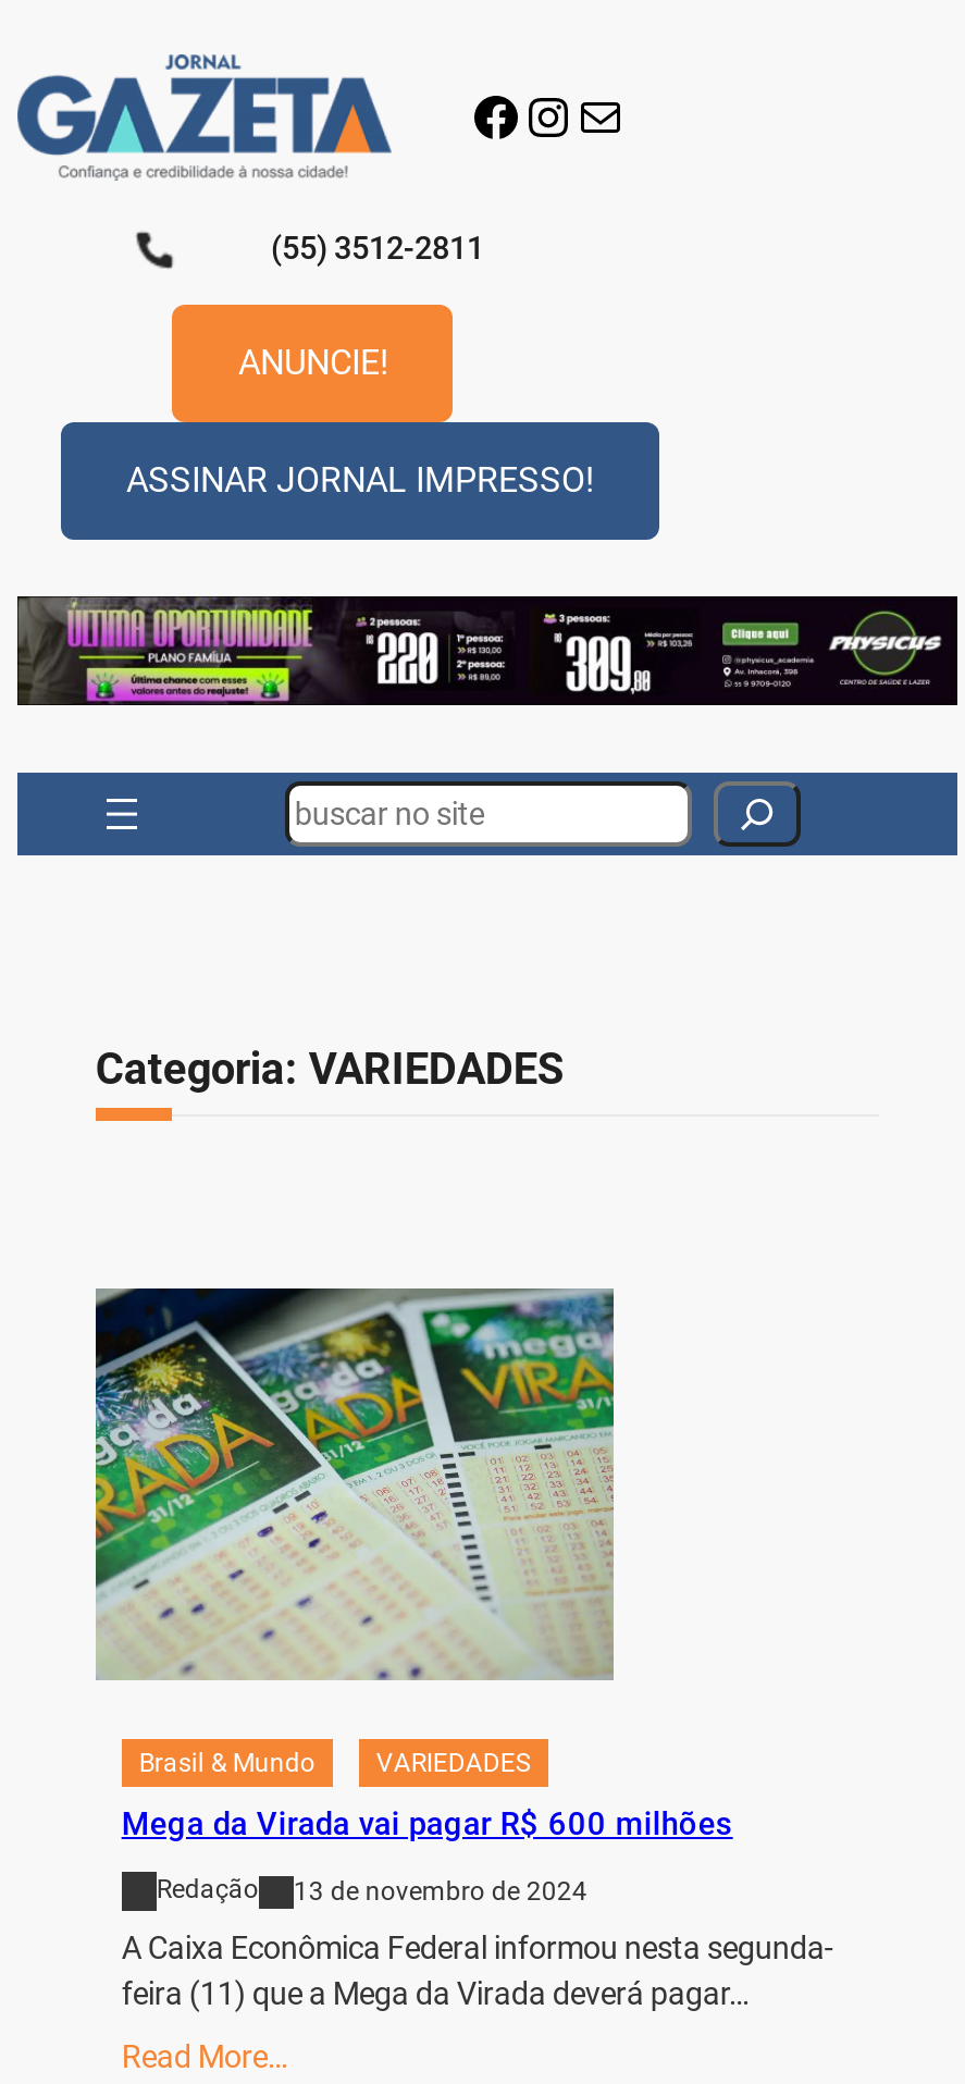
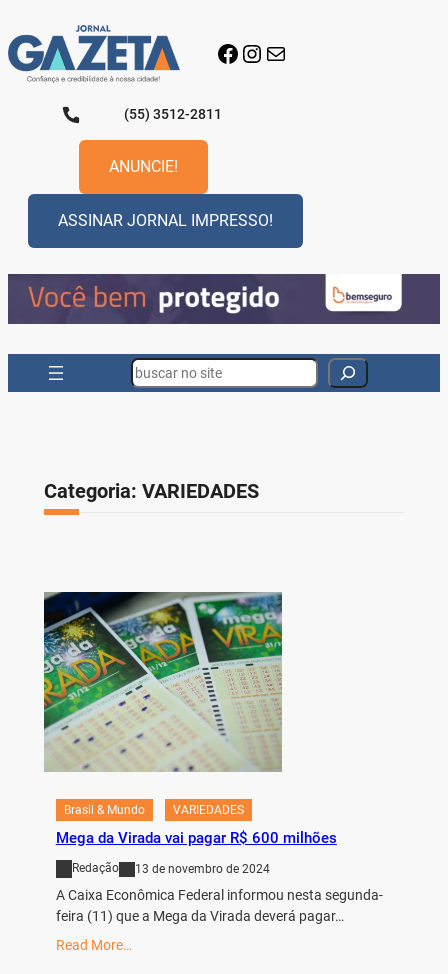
- [image]
+ [image]
